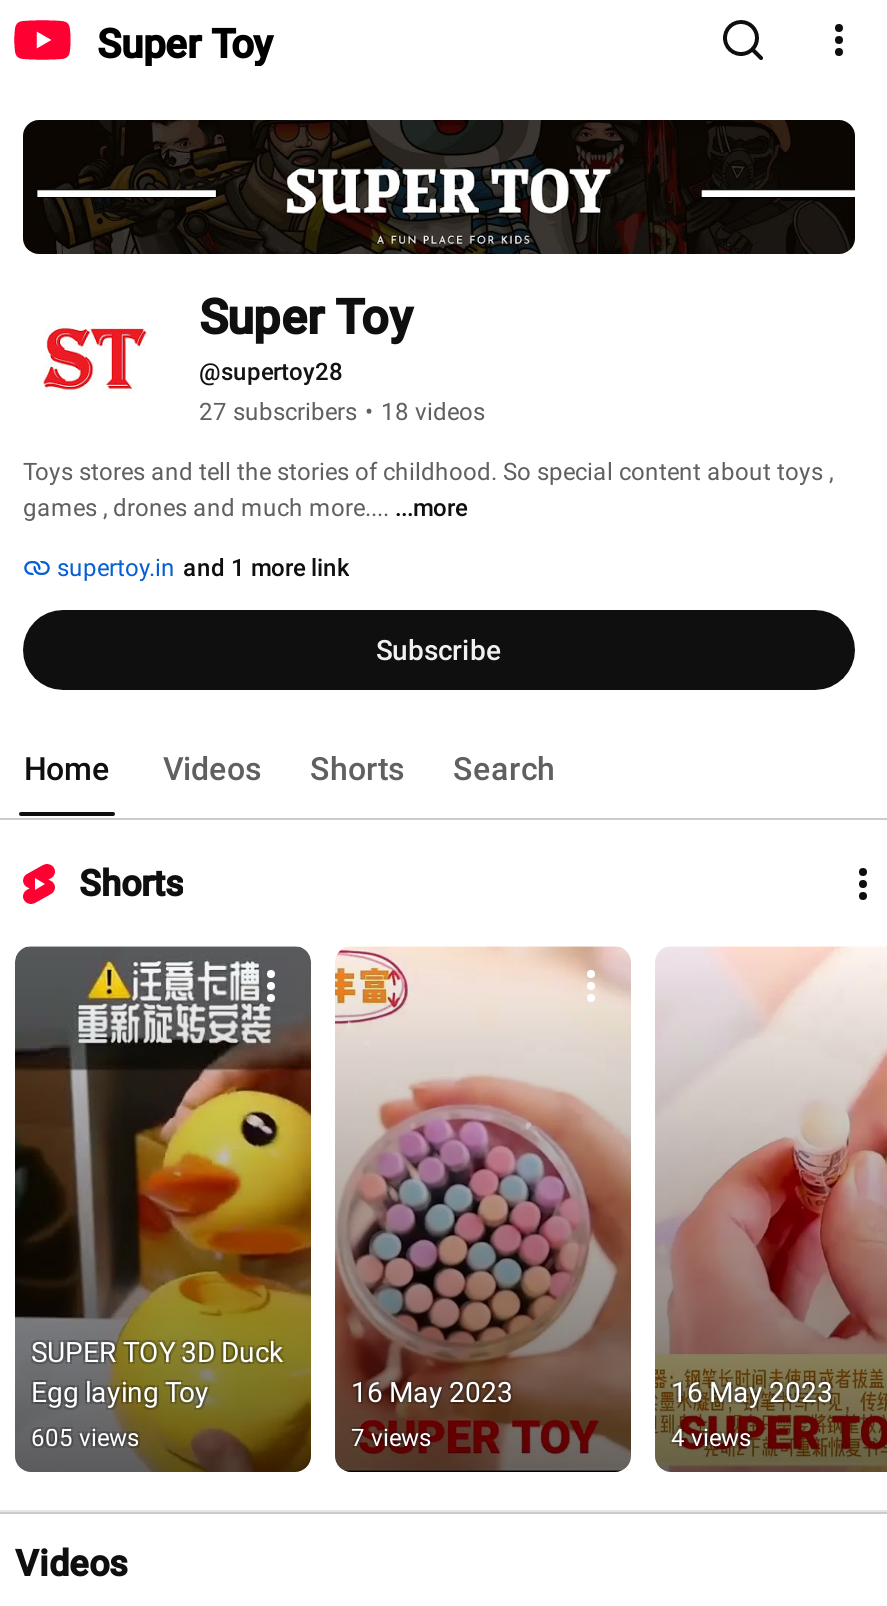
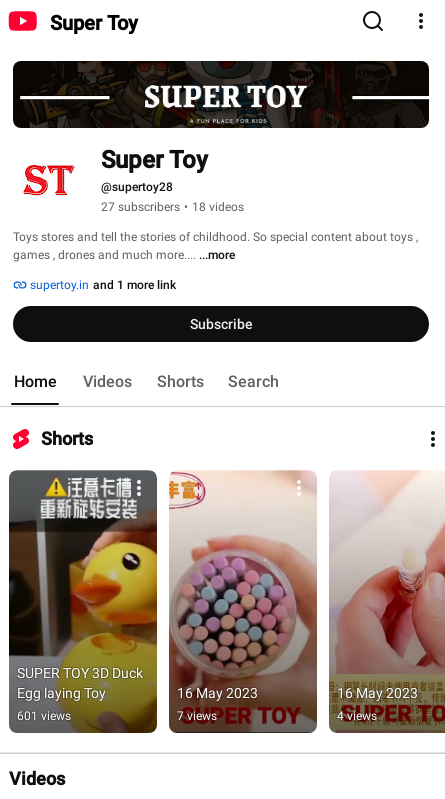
- 605 views
+ 601 views
